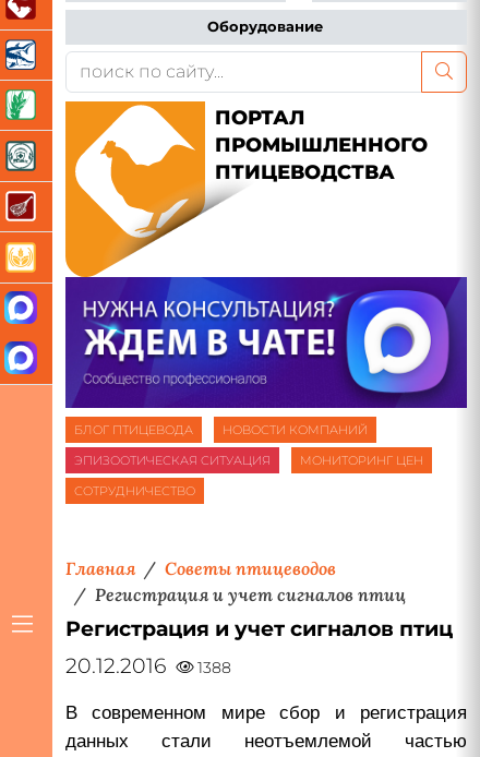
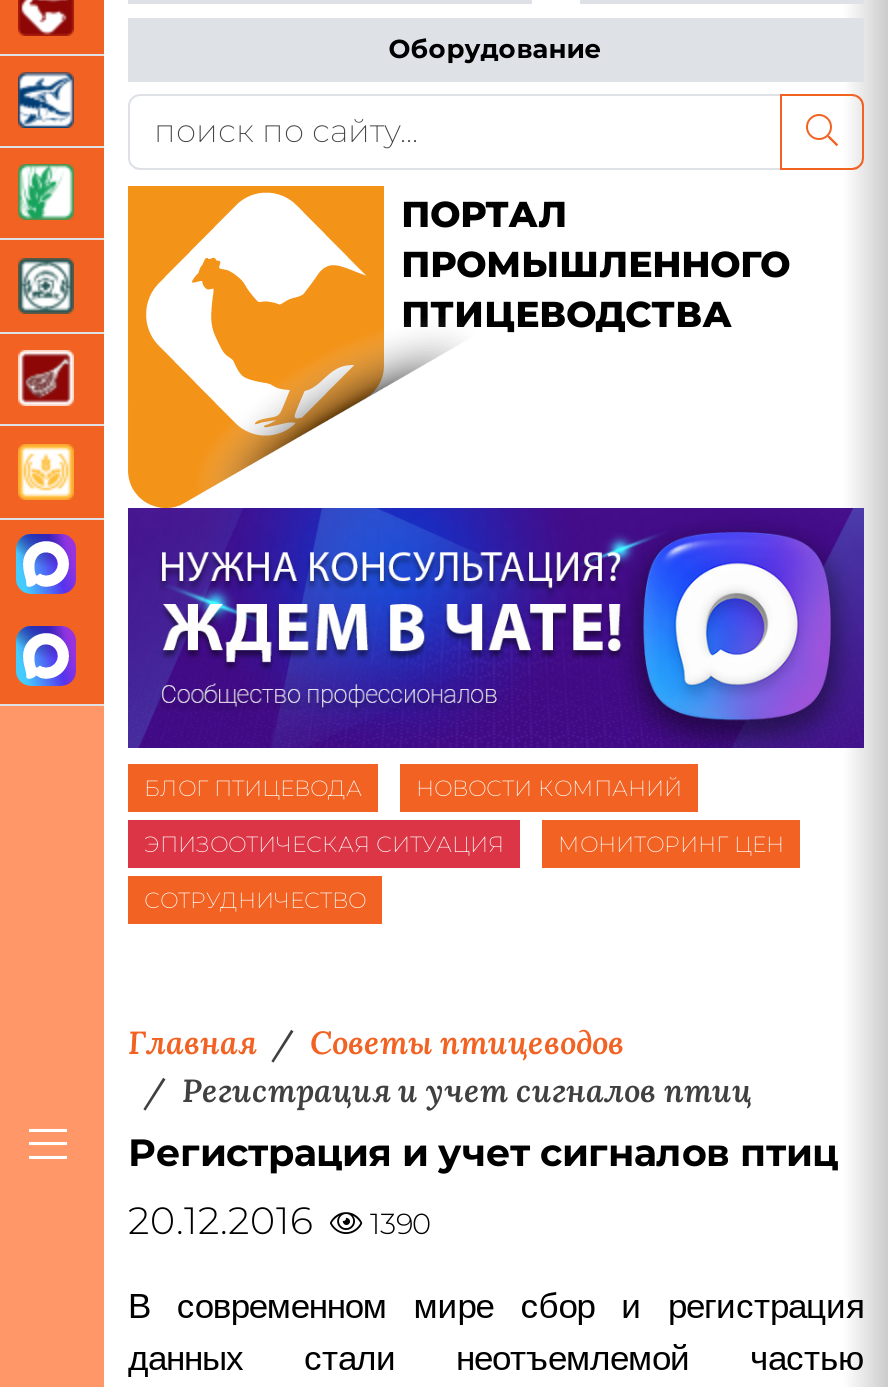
- 20.12.2016 1388
+ 20.12.2016 1390
